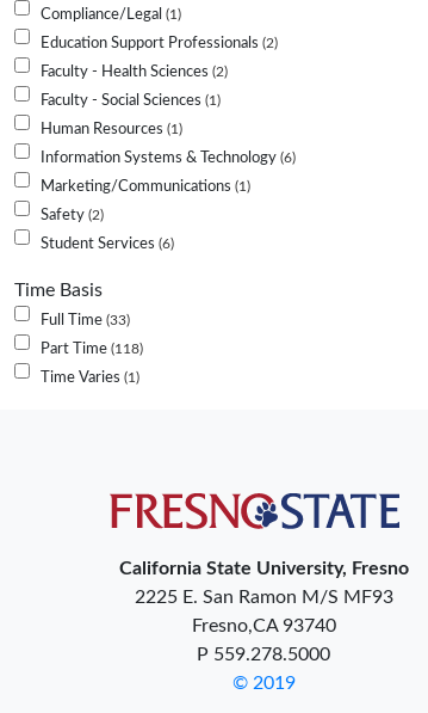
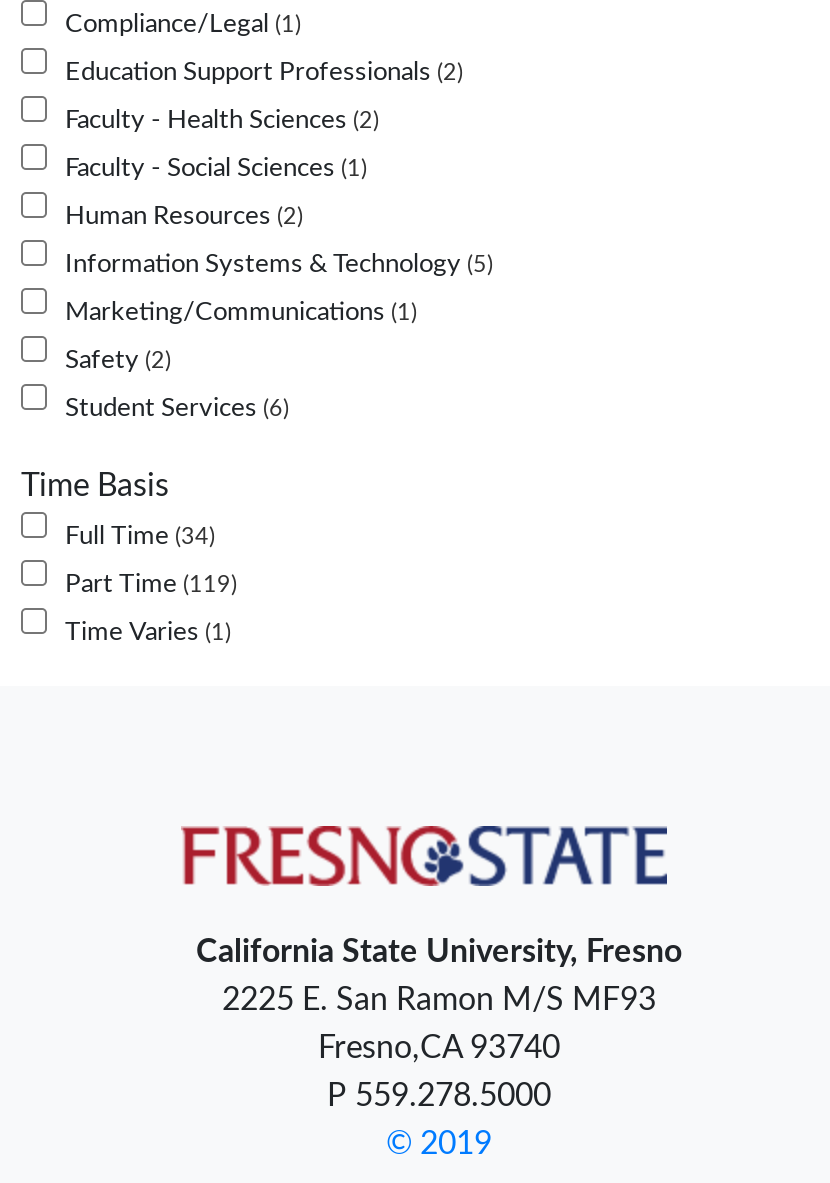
- Human Resources 1
+ Human Resources 2

- Information Systems & Technology 6
+ Information Systems & Technology 5

- Full Time 33
+ Full Time 34

- Part Time 118
+ Part Time 119
